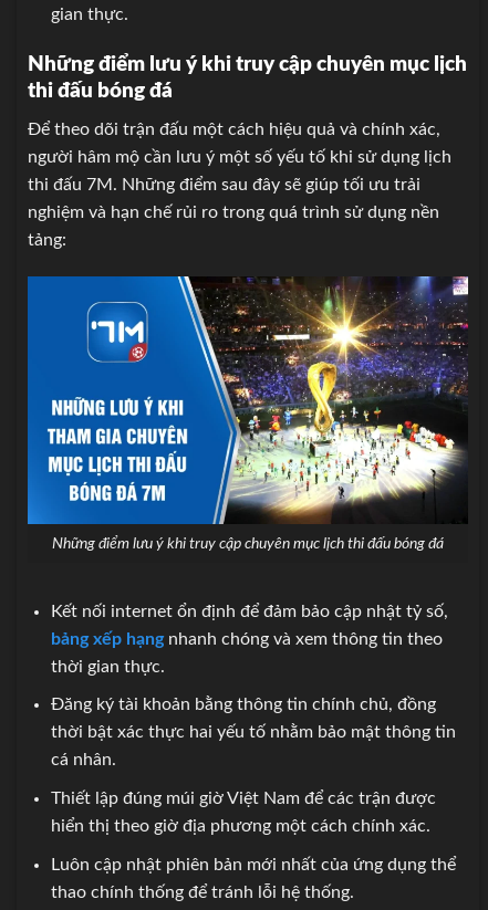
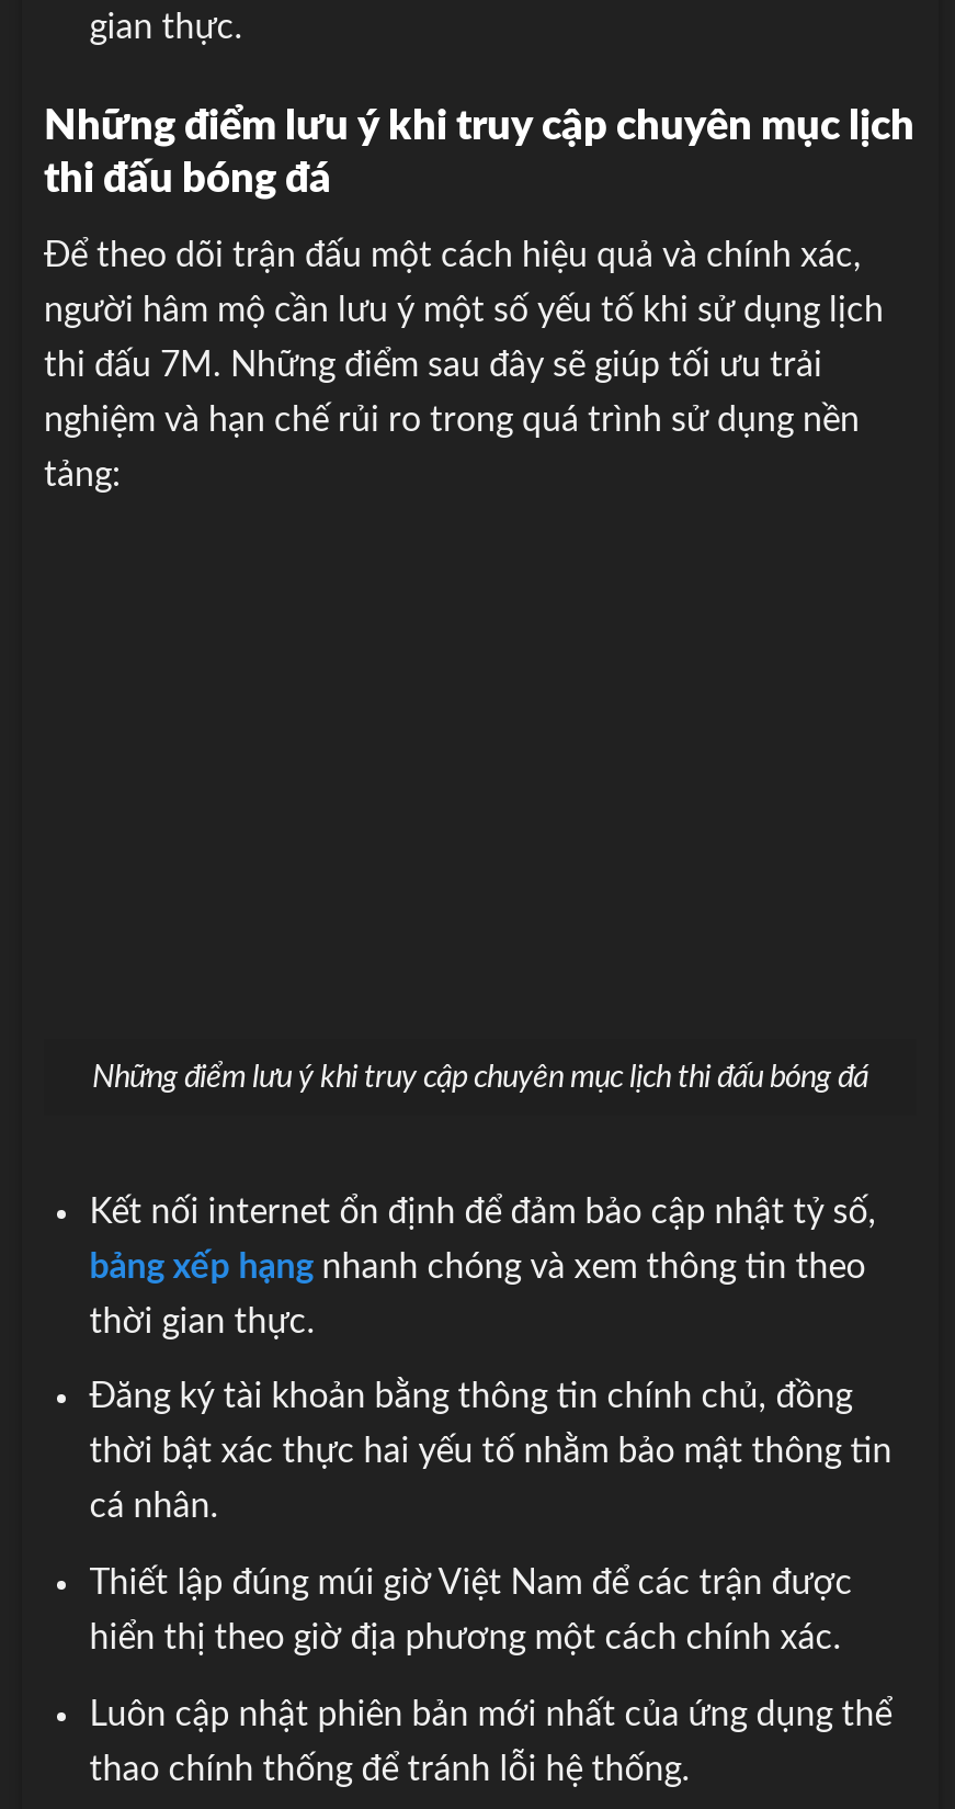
- [image]
